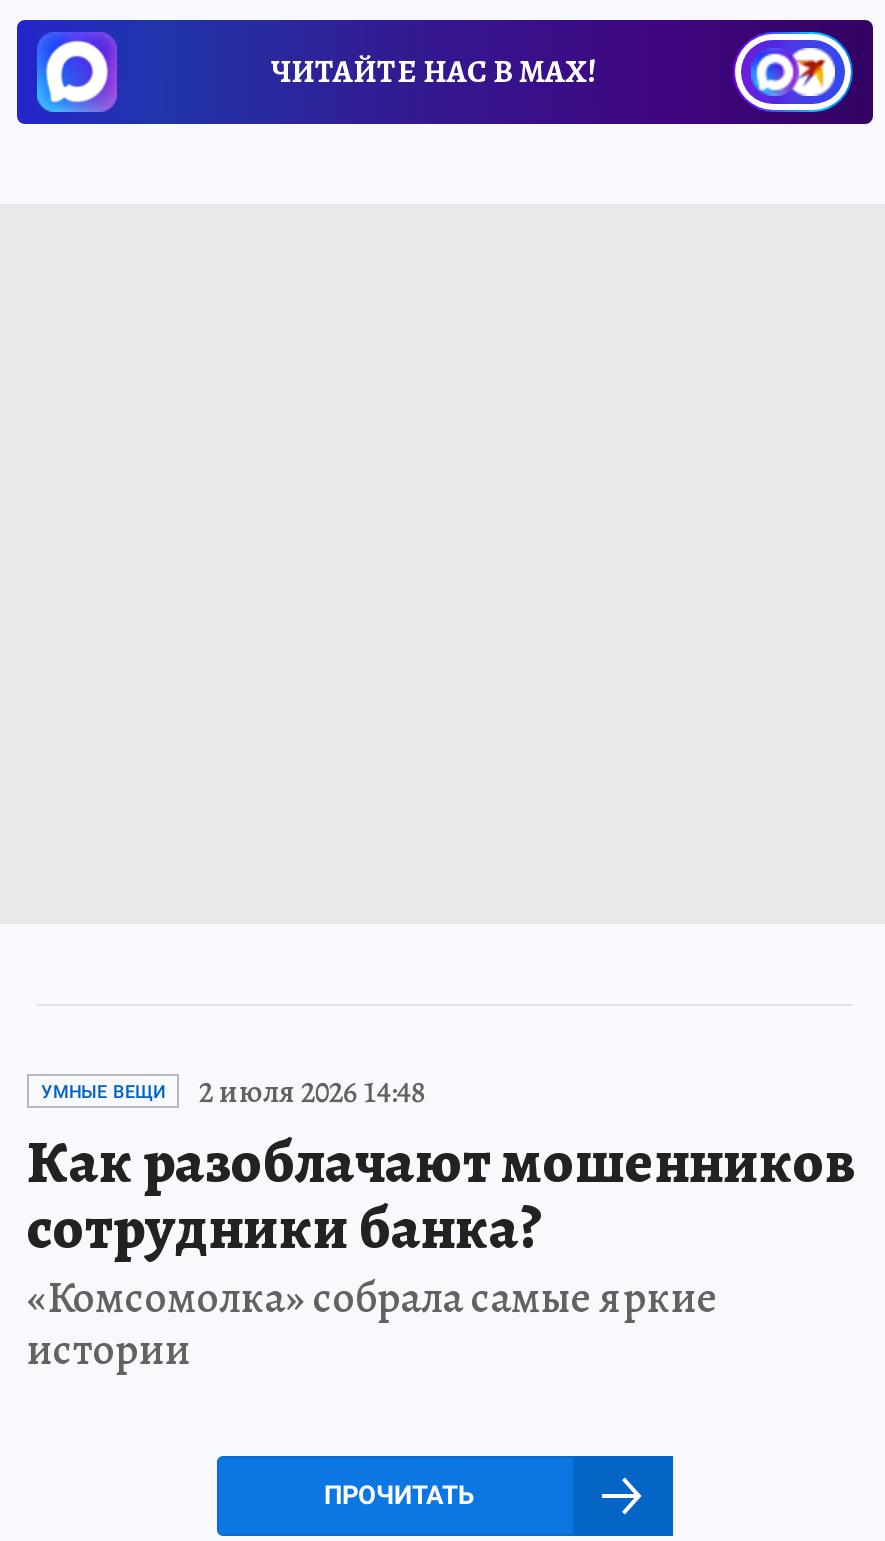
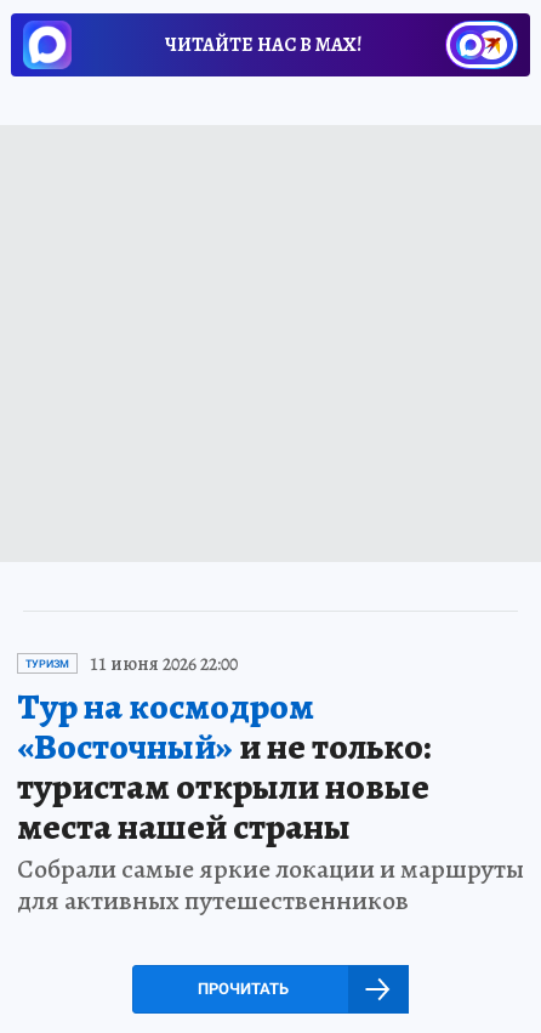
- УМНЫЕ ВЕЩИ
- 2 июля 2026 14:48
- Как разоблачают мошенников
- сотрудники банка?
- «Комсомолка» собрала самые яркие
- истории
+ ТУРИЗМ
+ 11 июня 2026 22:00
+ Тур на космодром
+ «Восточный»и не только:
+ туристам открыли новые
+ места нашей страны
+ Собрали самые яркие локации и маршруты
+ для активных путешественников
